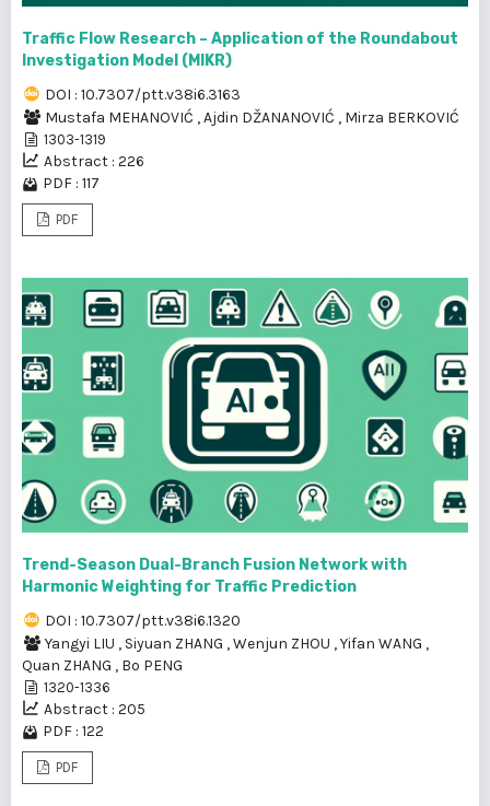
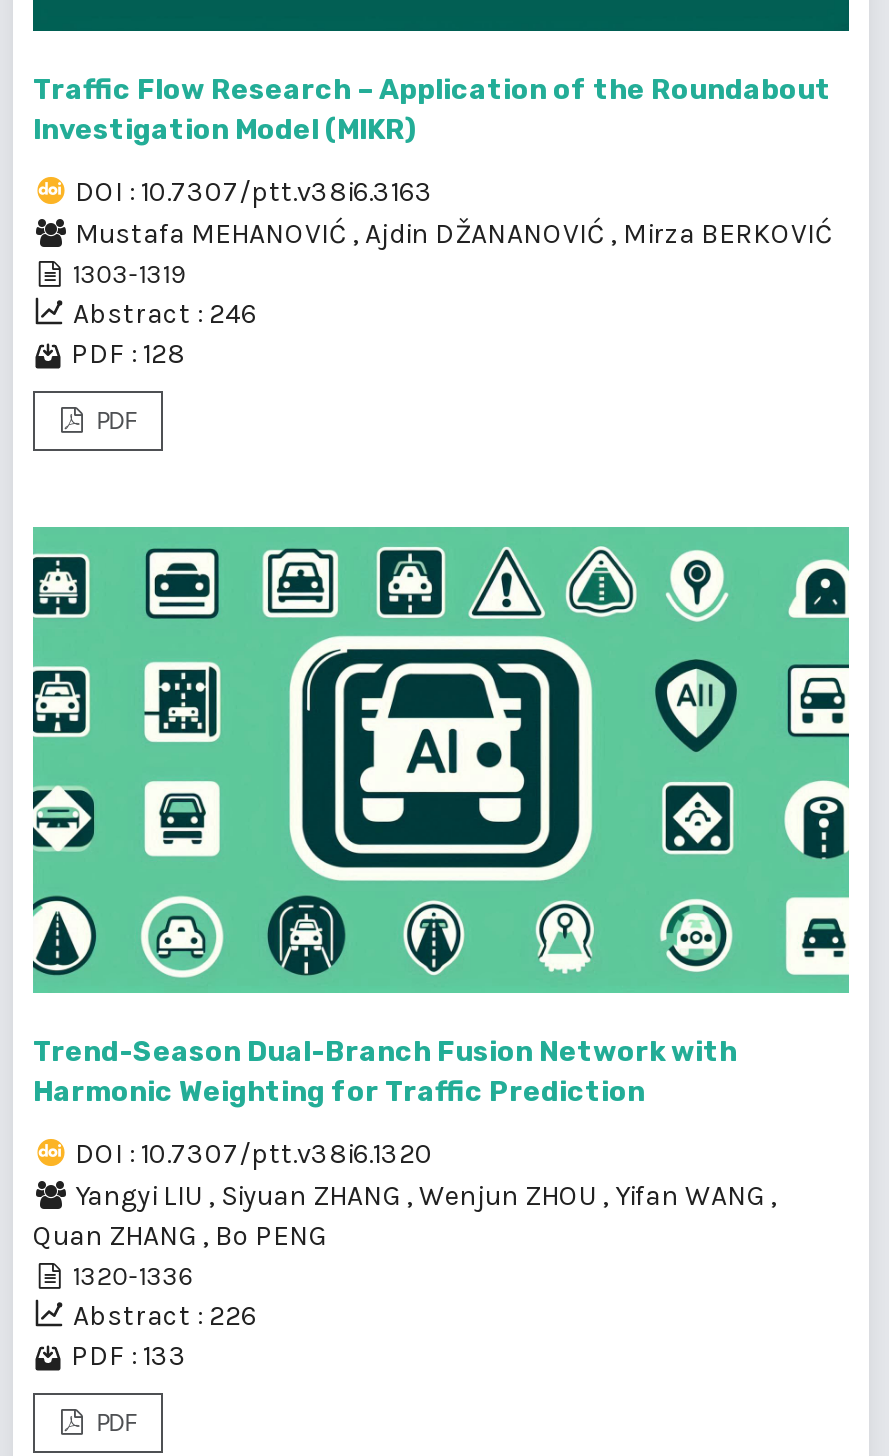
- Abstract : 226
+ Abstract : 246

- PDF : 117
+ PDF : 128

- Abstract : 205
+ Abstract : 226

- PDF : 122
+ PDF : 133
